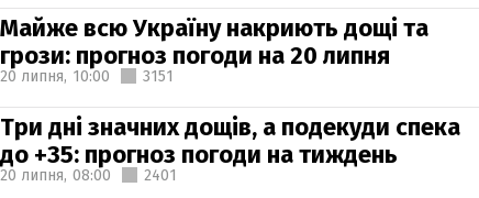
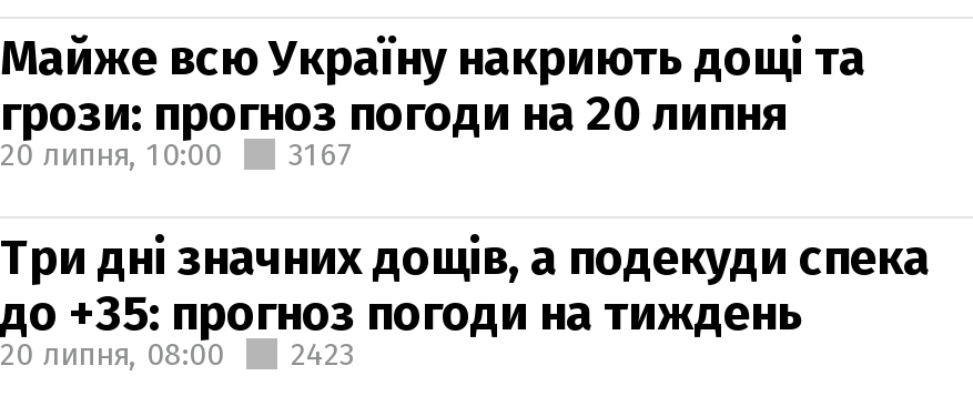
- 20 липня, 10:00 3151
+ 20 липня, 10:00 3167

- 20 липня, 08:00 2401
+ 20 липня, 08:00 2423
